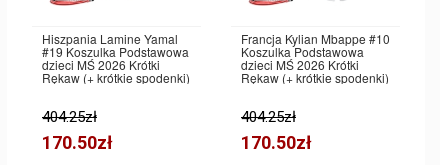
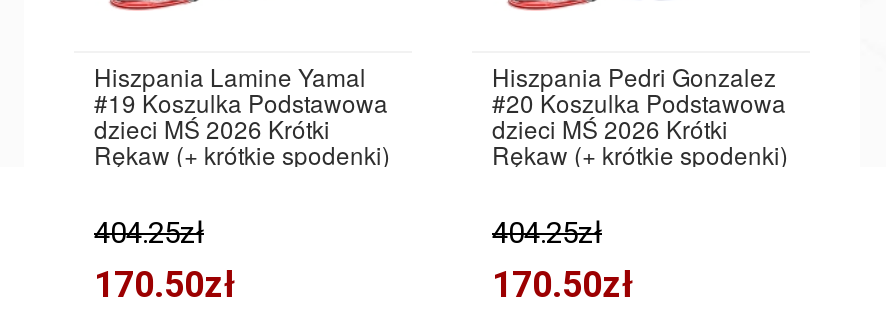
- Francja Kylian Mbappe #10
- Koszulka Podstawowa
+ Hiszpania Pedri Gonzalez
+ #20 Koszulka Podstawowa
